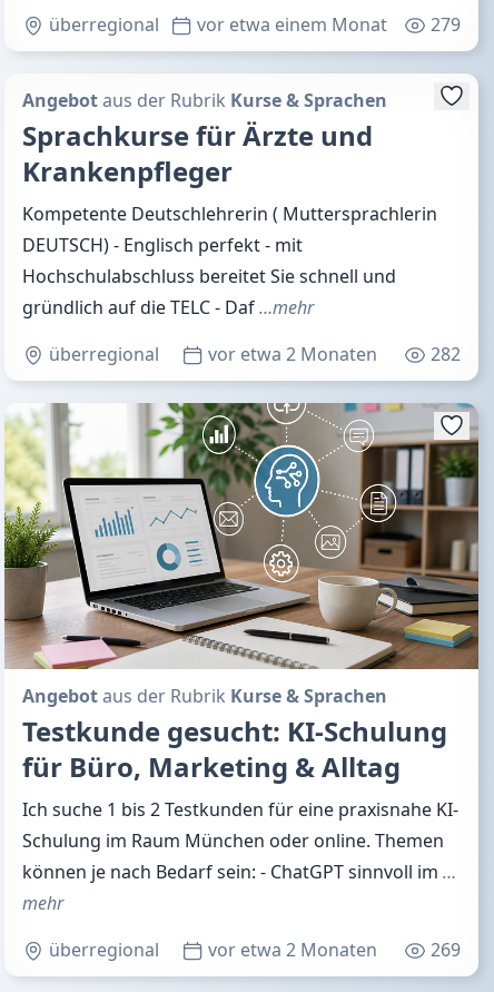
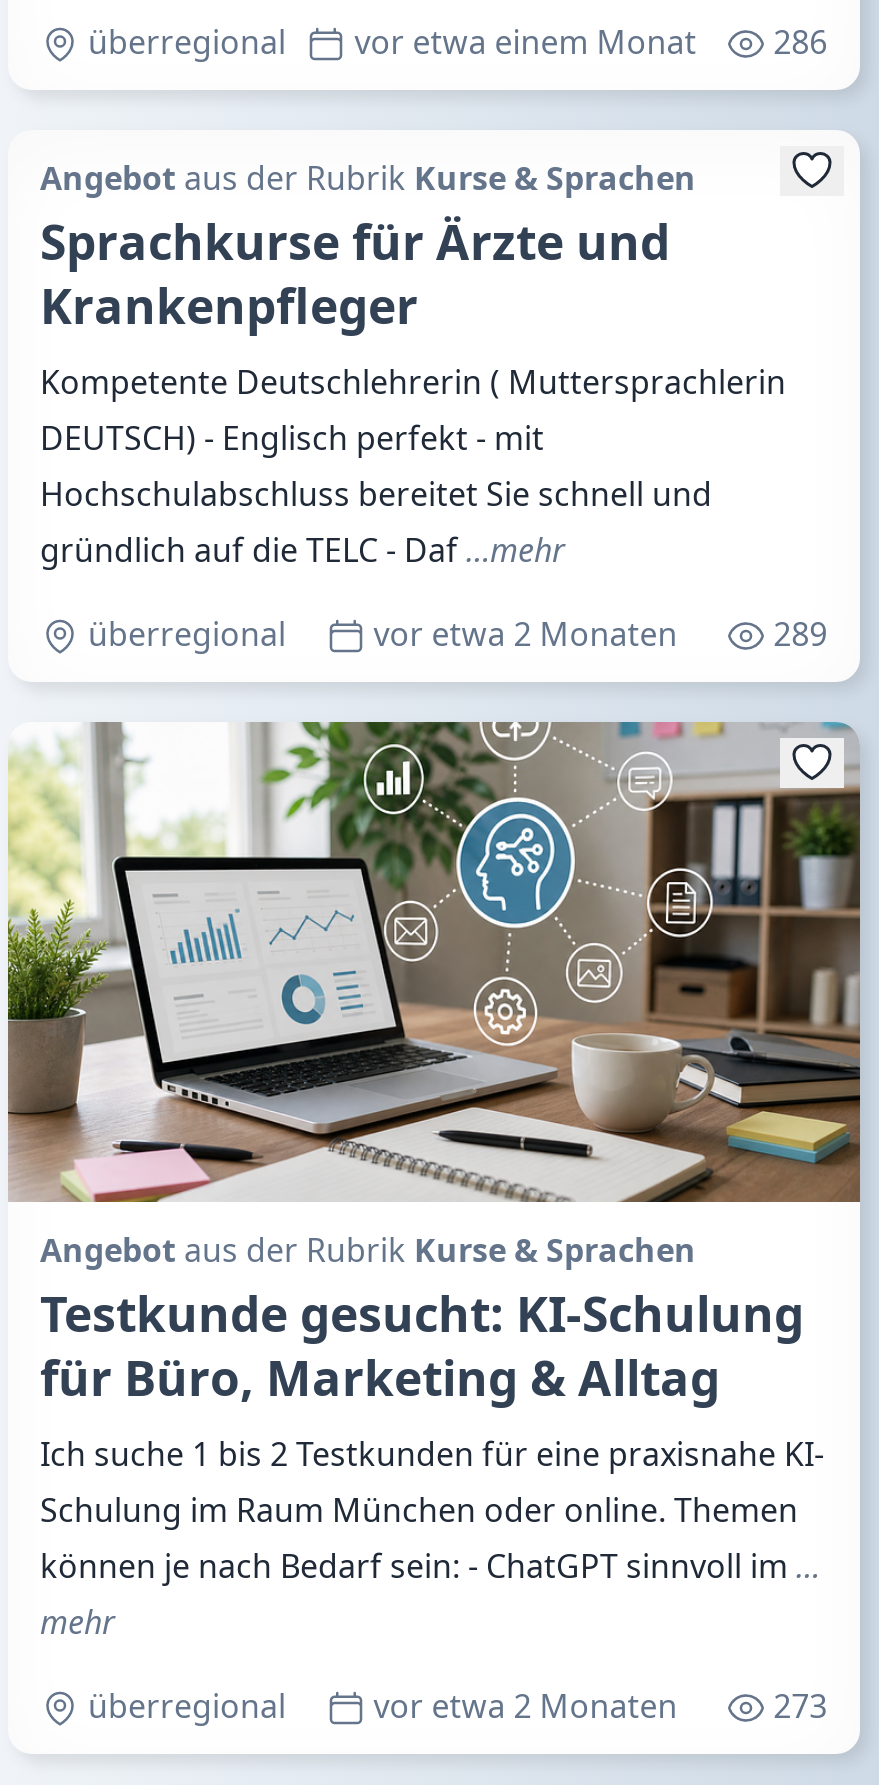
- überregional vor etwa einem Monat 279
+ überregional vor etwa einem Monat 286

- 282
+ 289

- 269
+ 273
